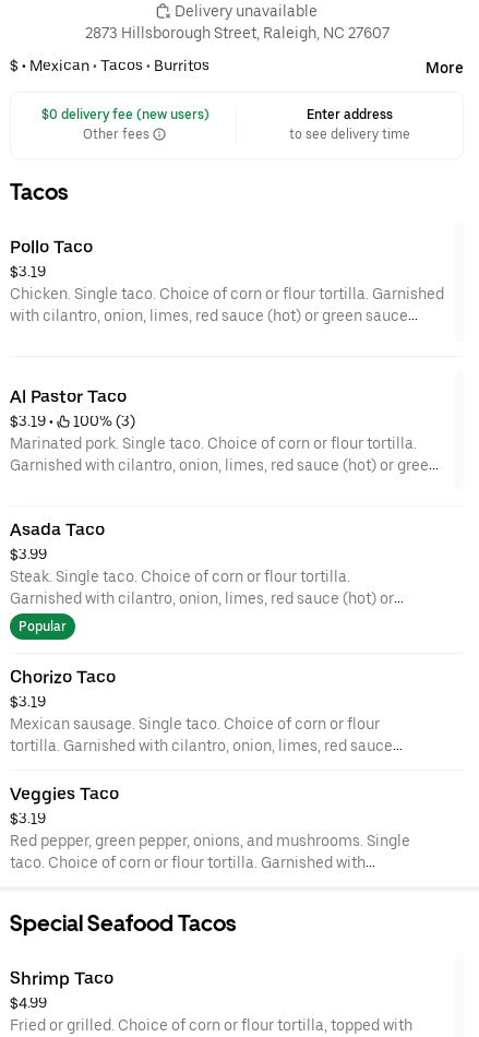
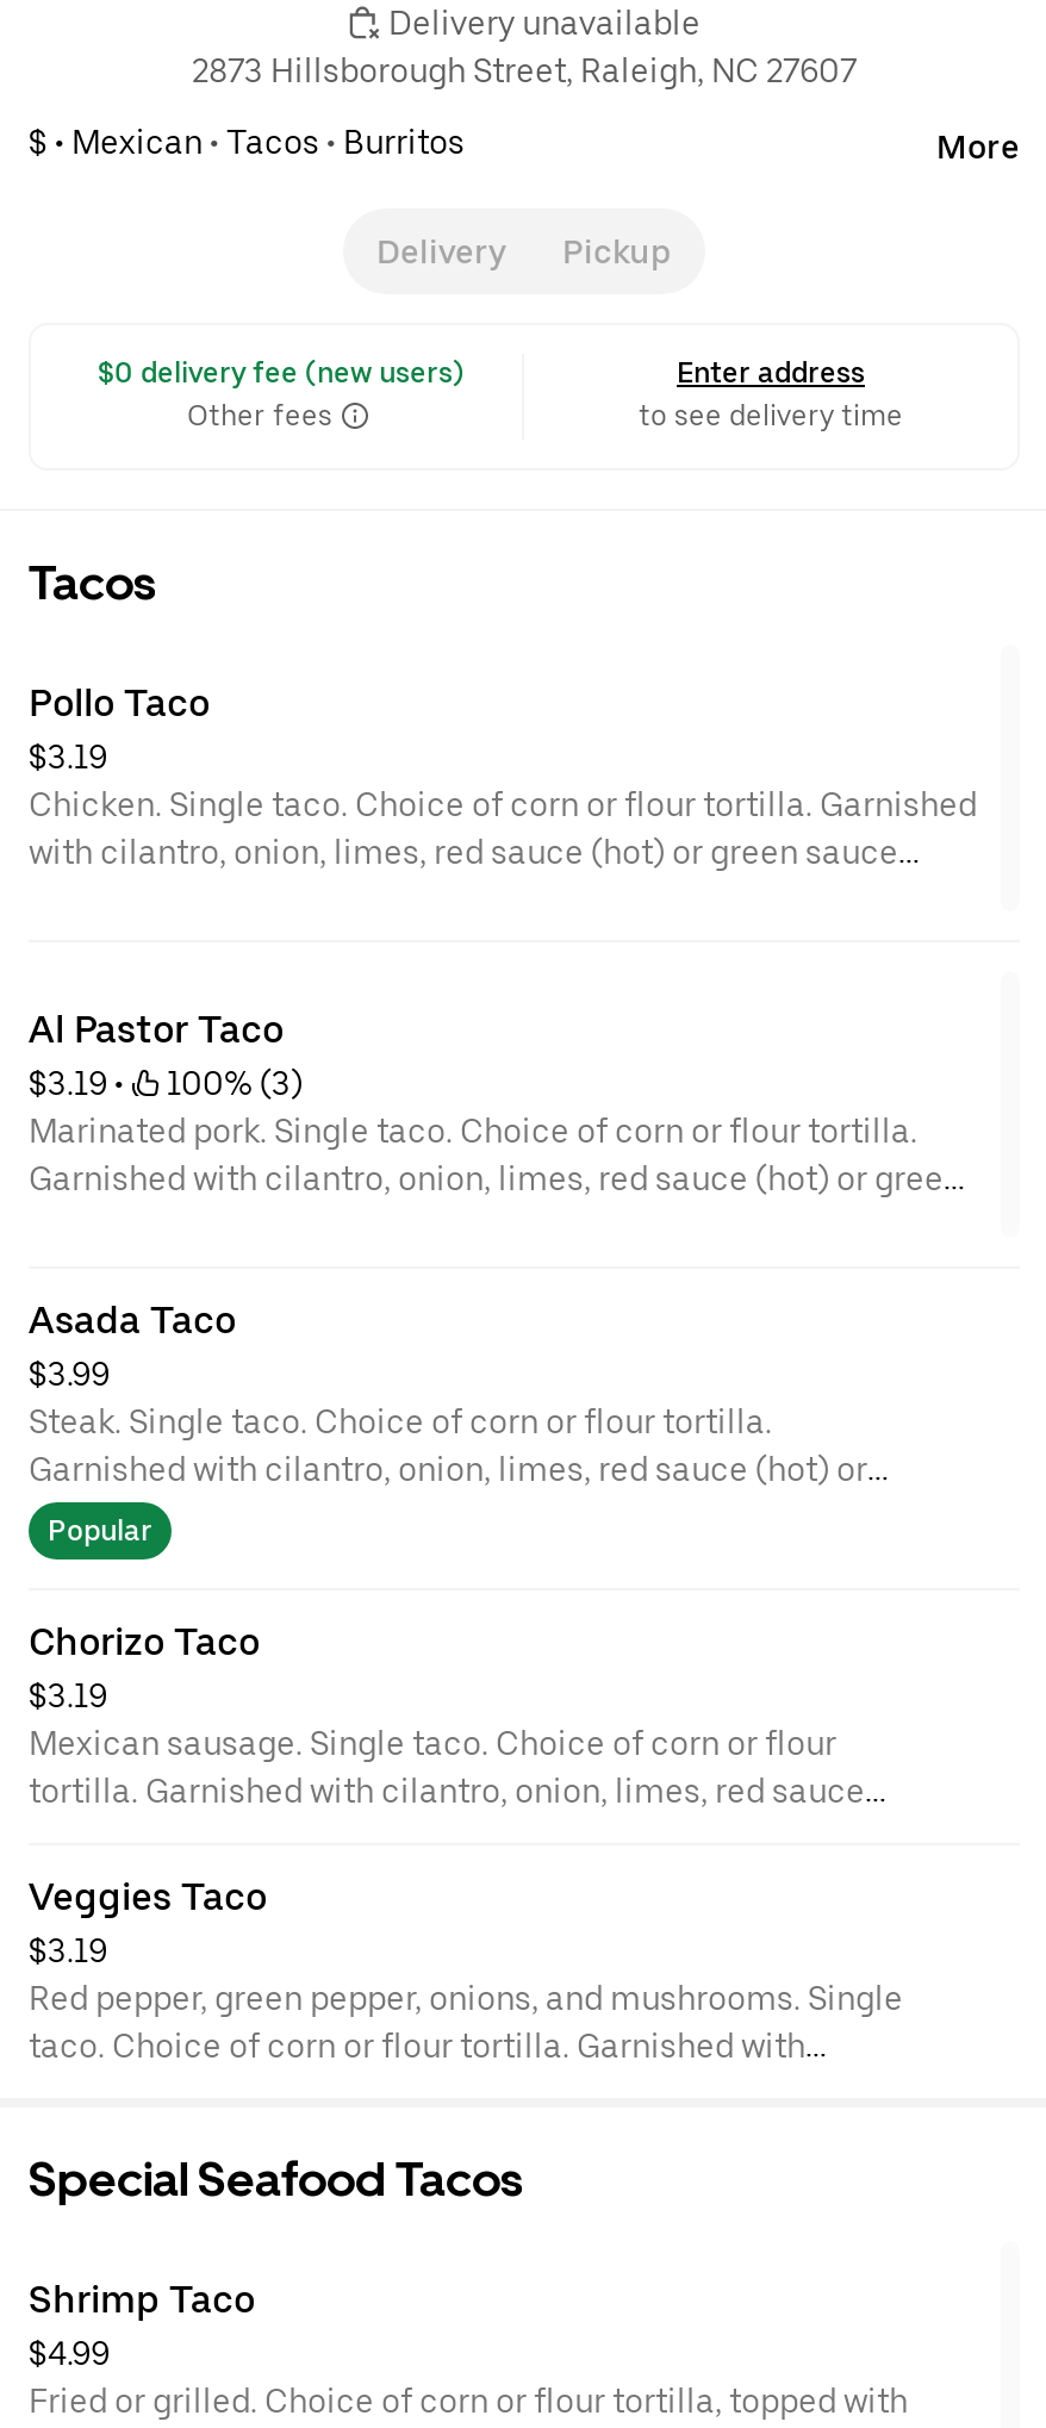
+ Delivery
+ Pickup
